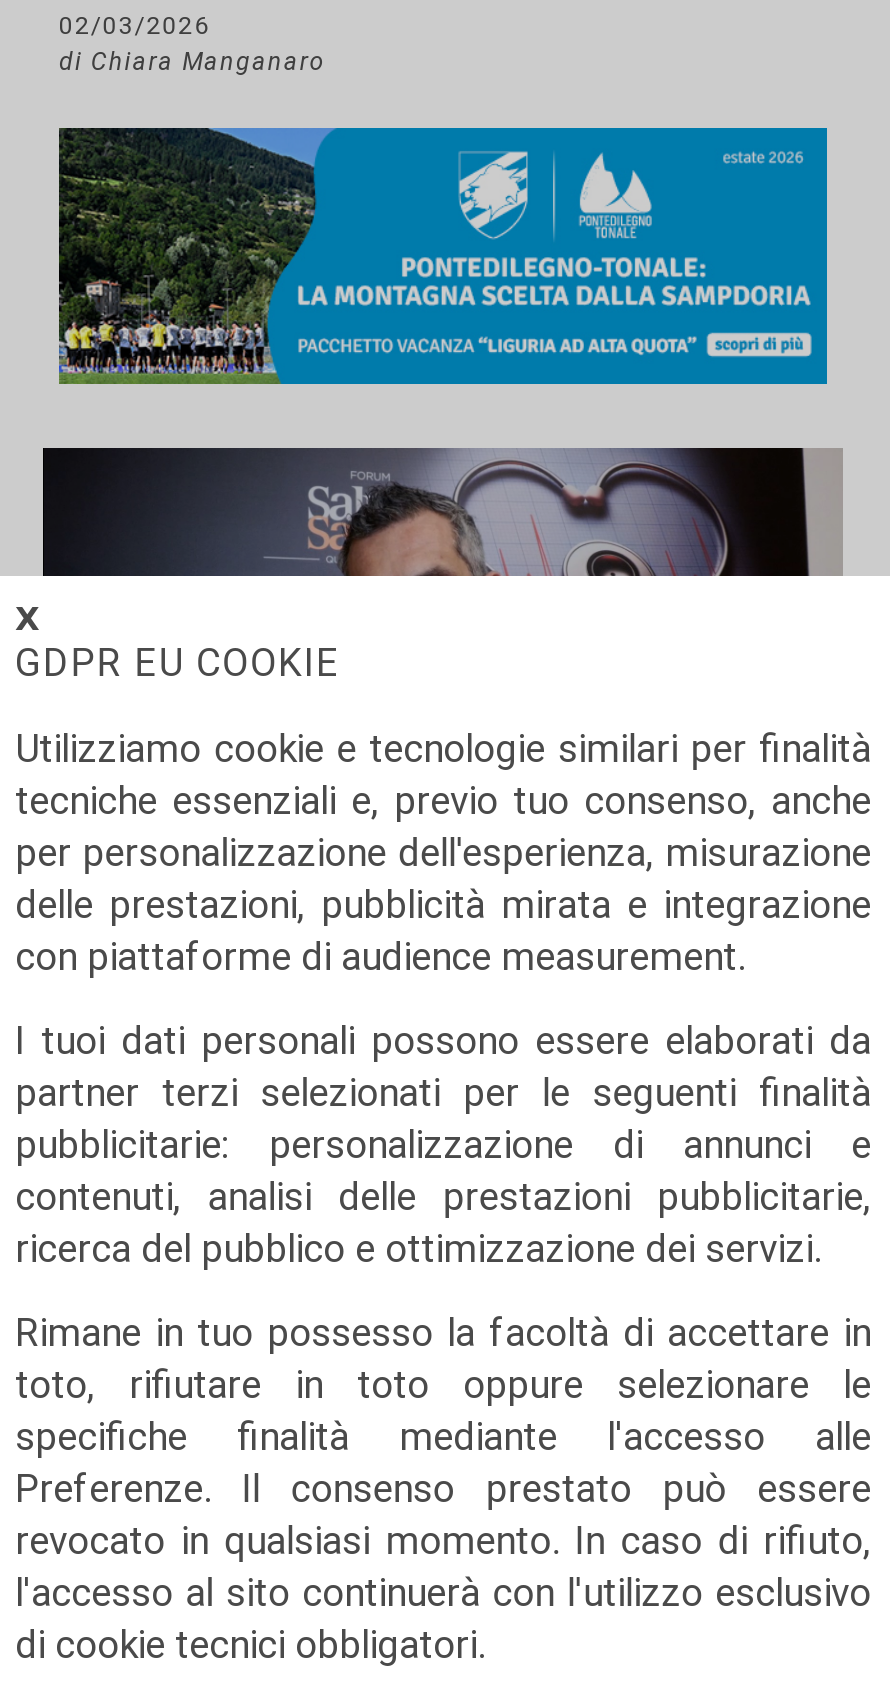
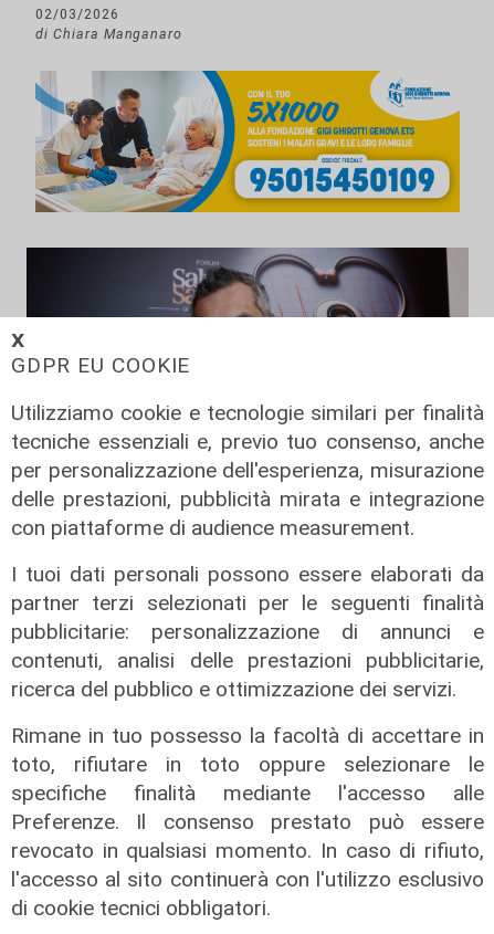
- [image]
+ [image]
